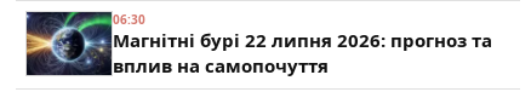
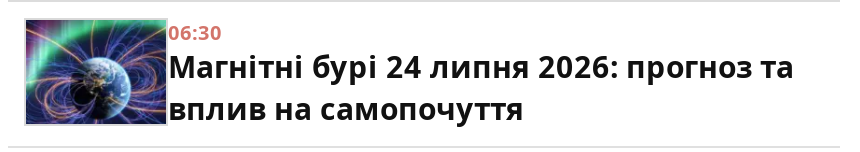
- [image]
- Магнітні бурі 22 липня 2026: прогноз та
+ [image]
+ Магнітні бурі 24 липня 2026: прогноз та
